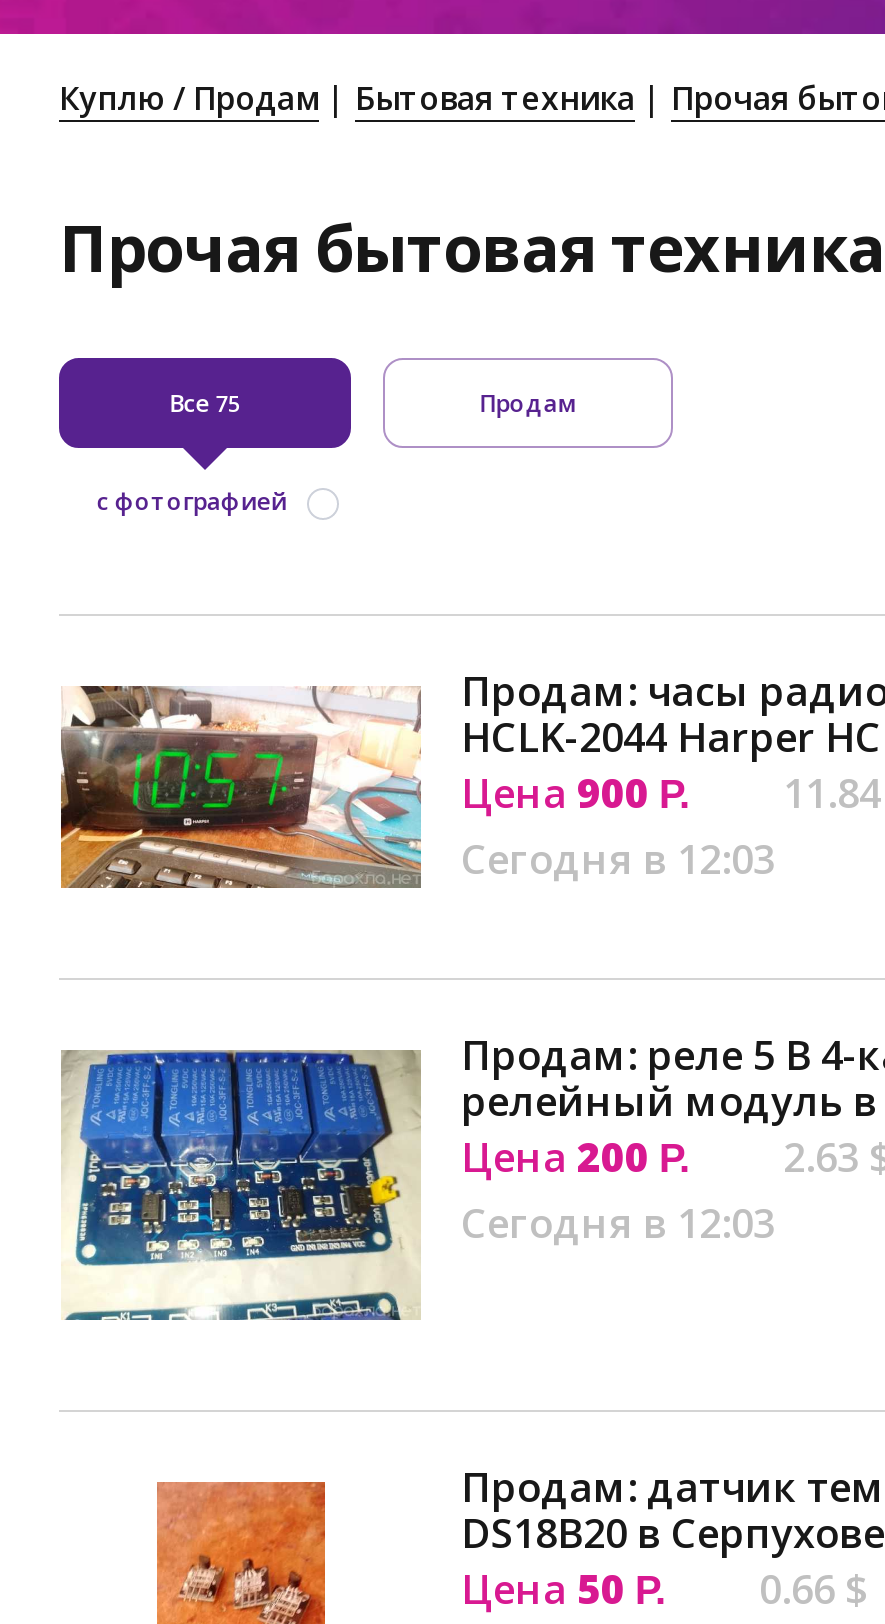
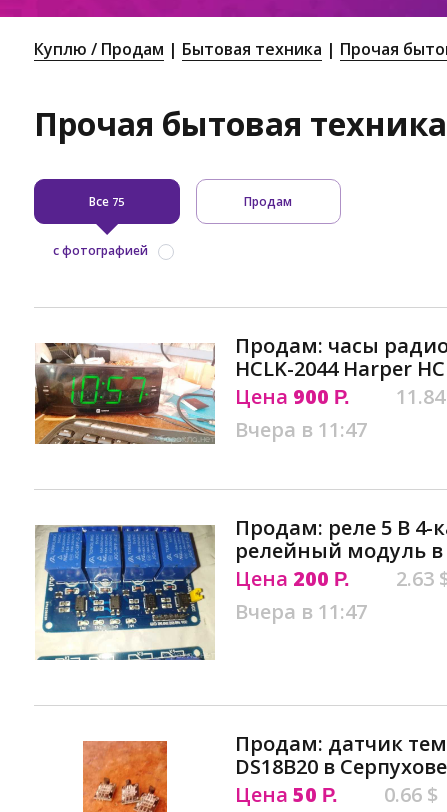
- Сегодня в 12:03
+ Вчера в 11:47

- Сегодня в 12:03
+ Вчера в 11:47
